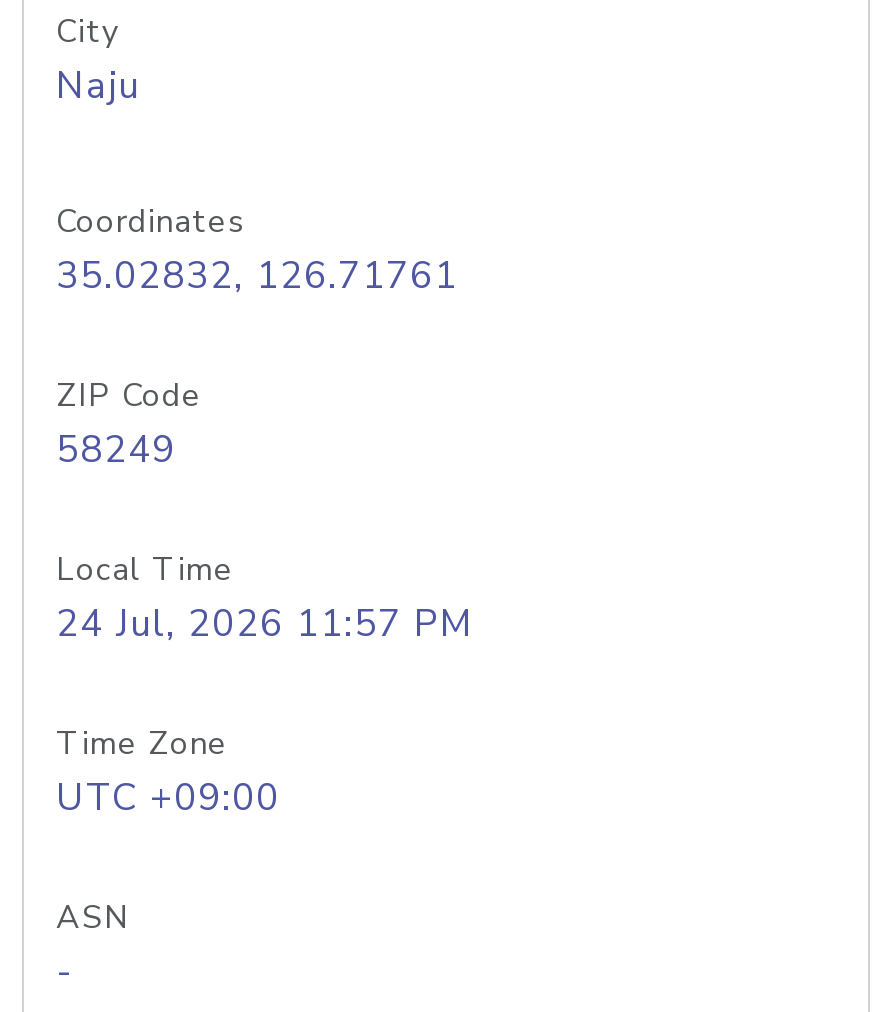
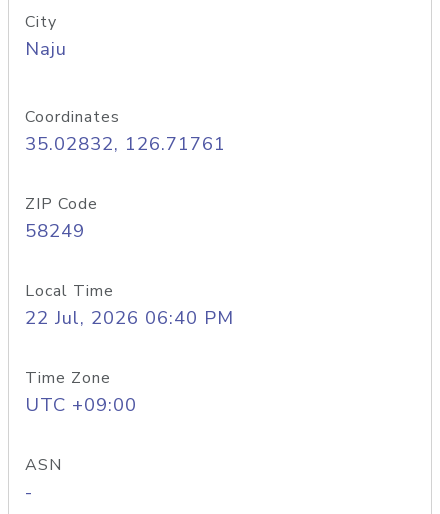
- 24 Jul, 2026 11:57 PM
+ 22 Jul, 2026 06:40 PM
